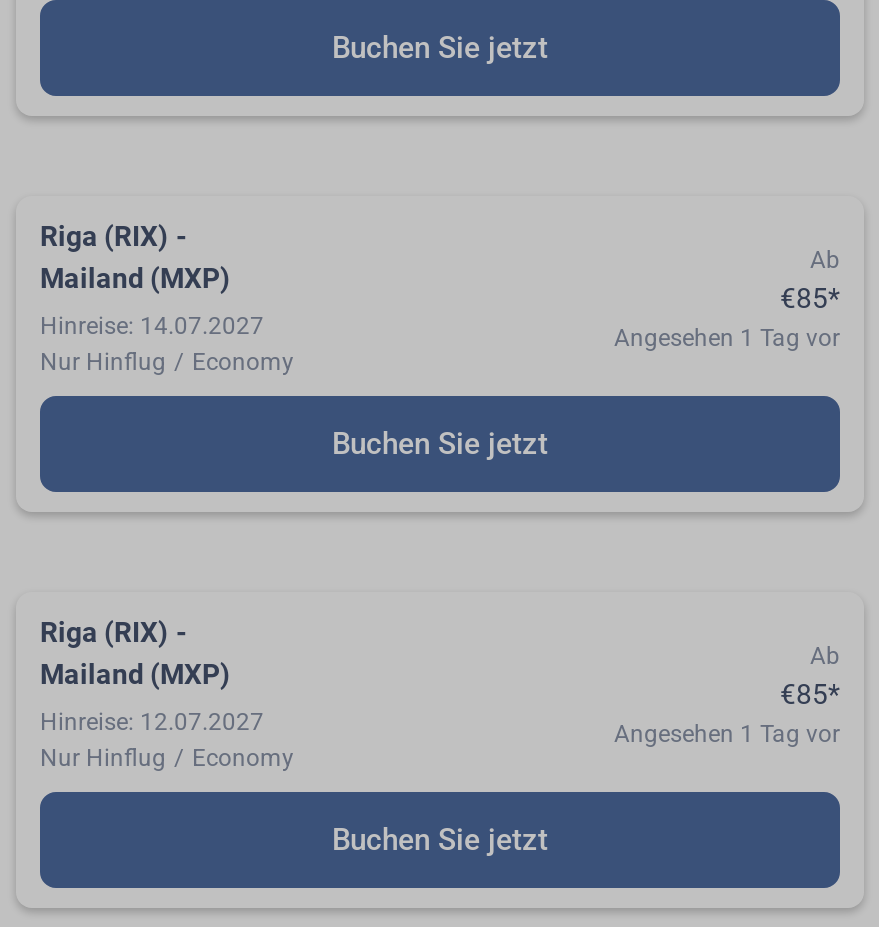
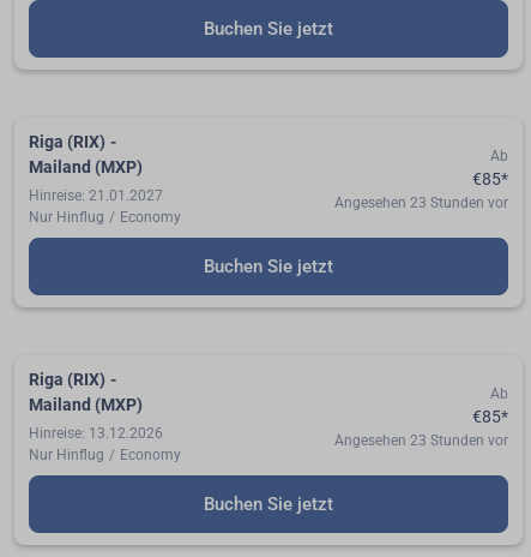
- Hinreise: 14.07.2027
+ Hinreise: 21.01.2027

- Angesehen 1 Tag vor
+ Angesehen 23 Stunden vor

- Hinreise: 12.07.2027
+ Hinreise: 13.12.2026

- Angesehen 1 Tag vor
+ Angesehen 23 Stunden vor
